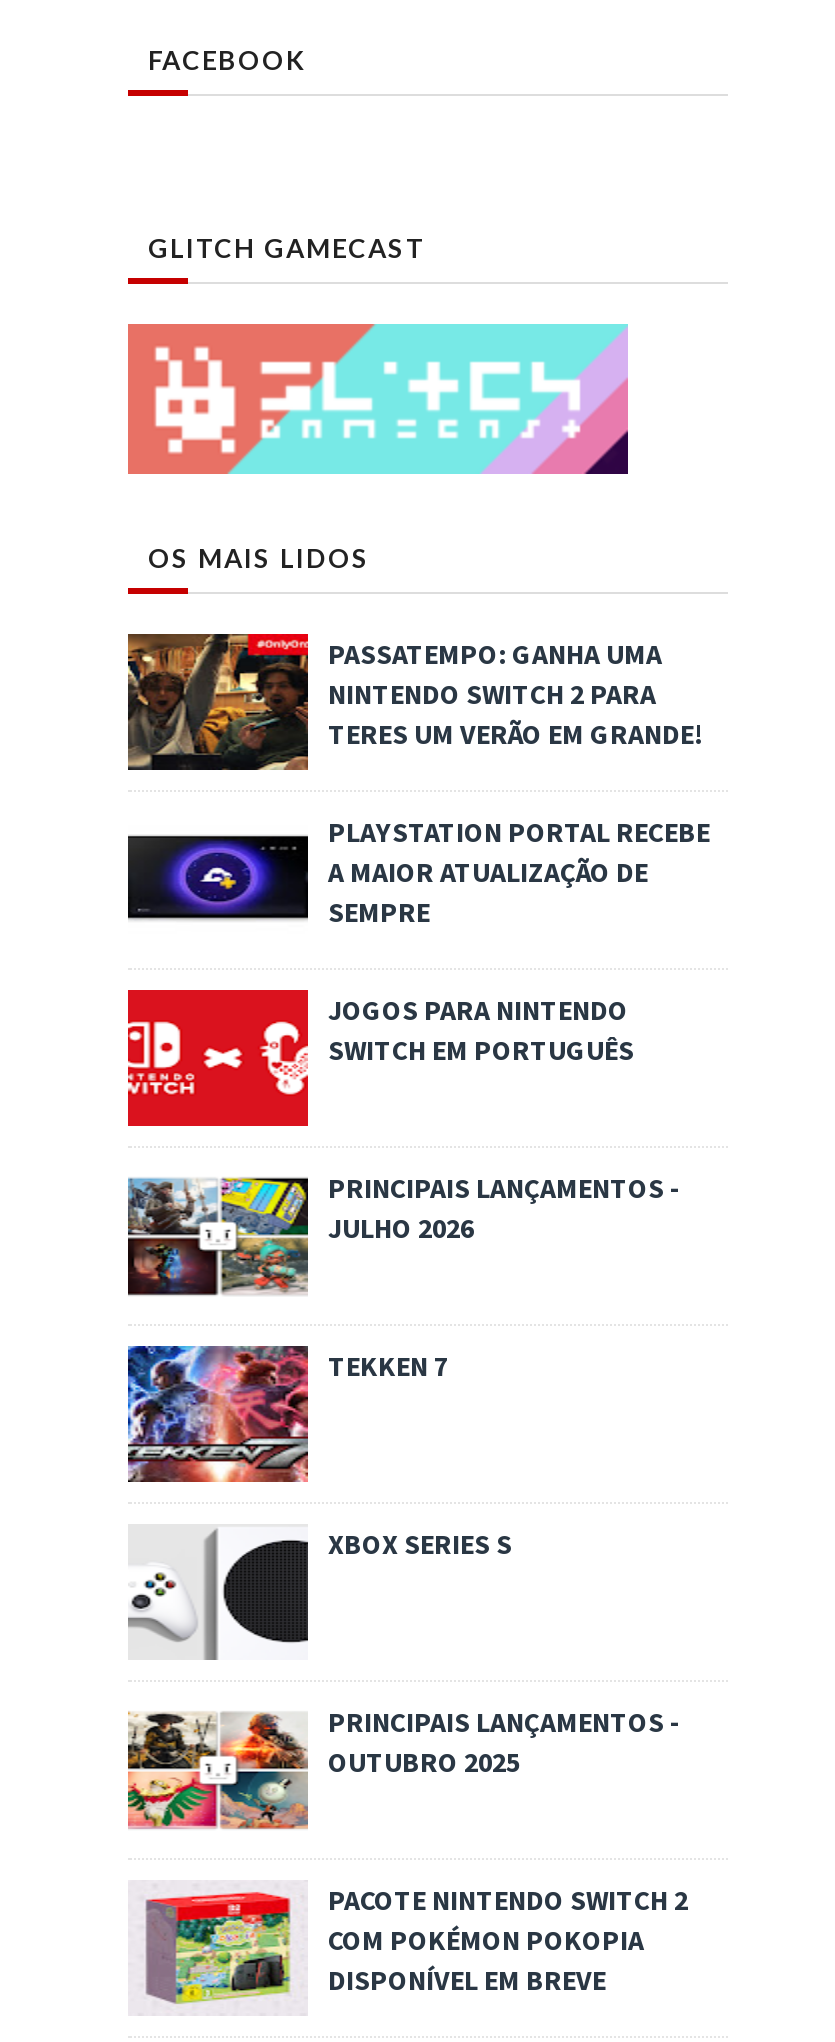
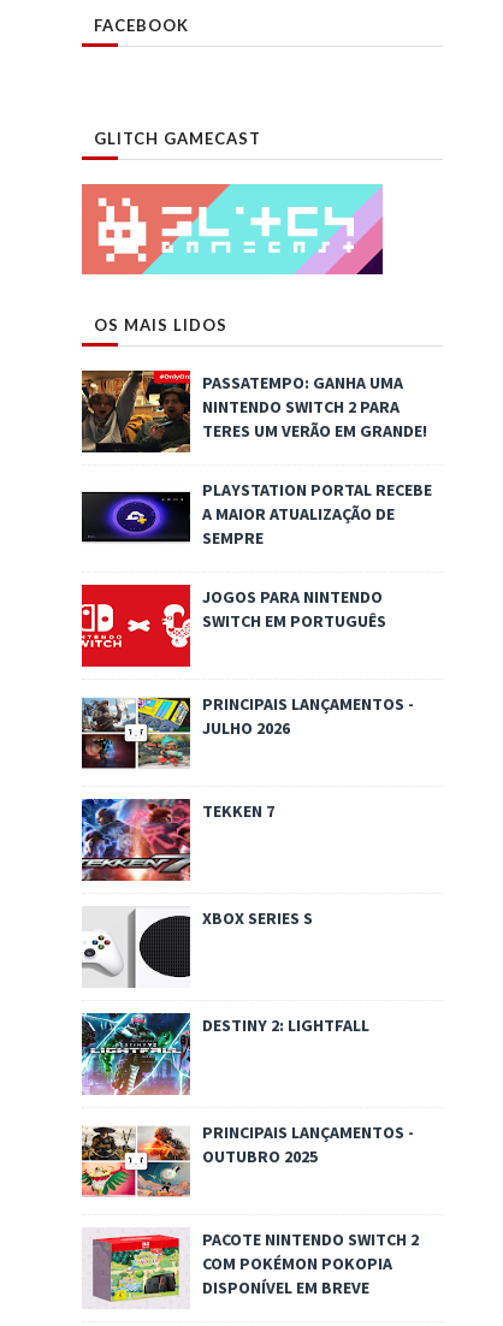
+ [image]
+ DESTINY 2: LIGHTFALL
